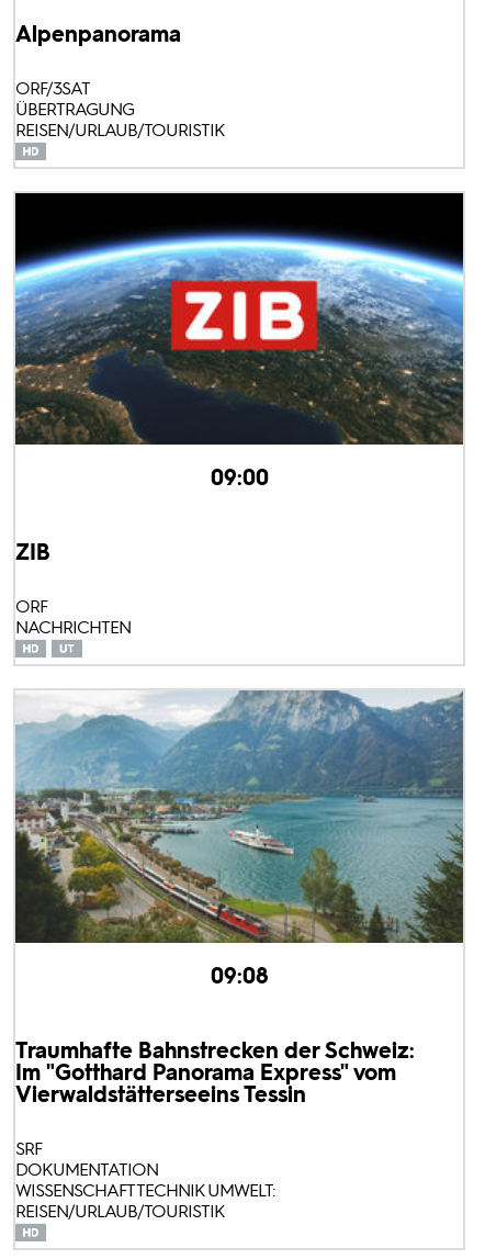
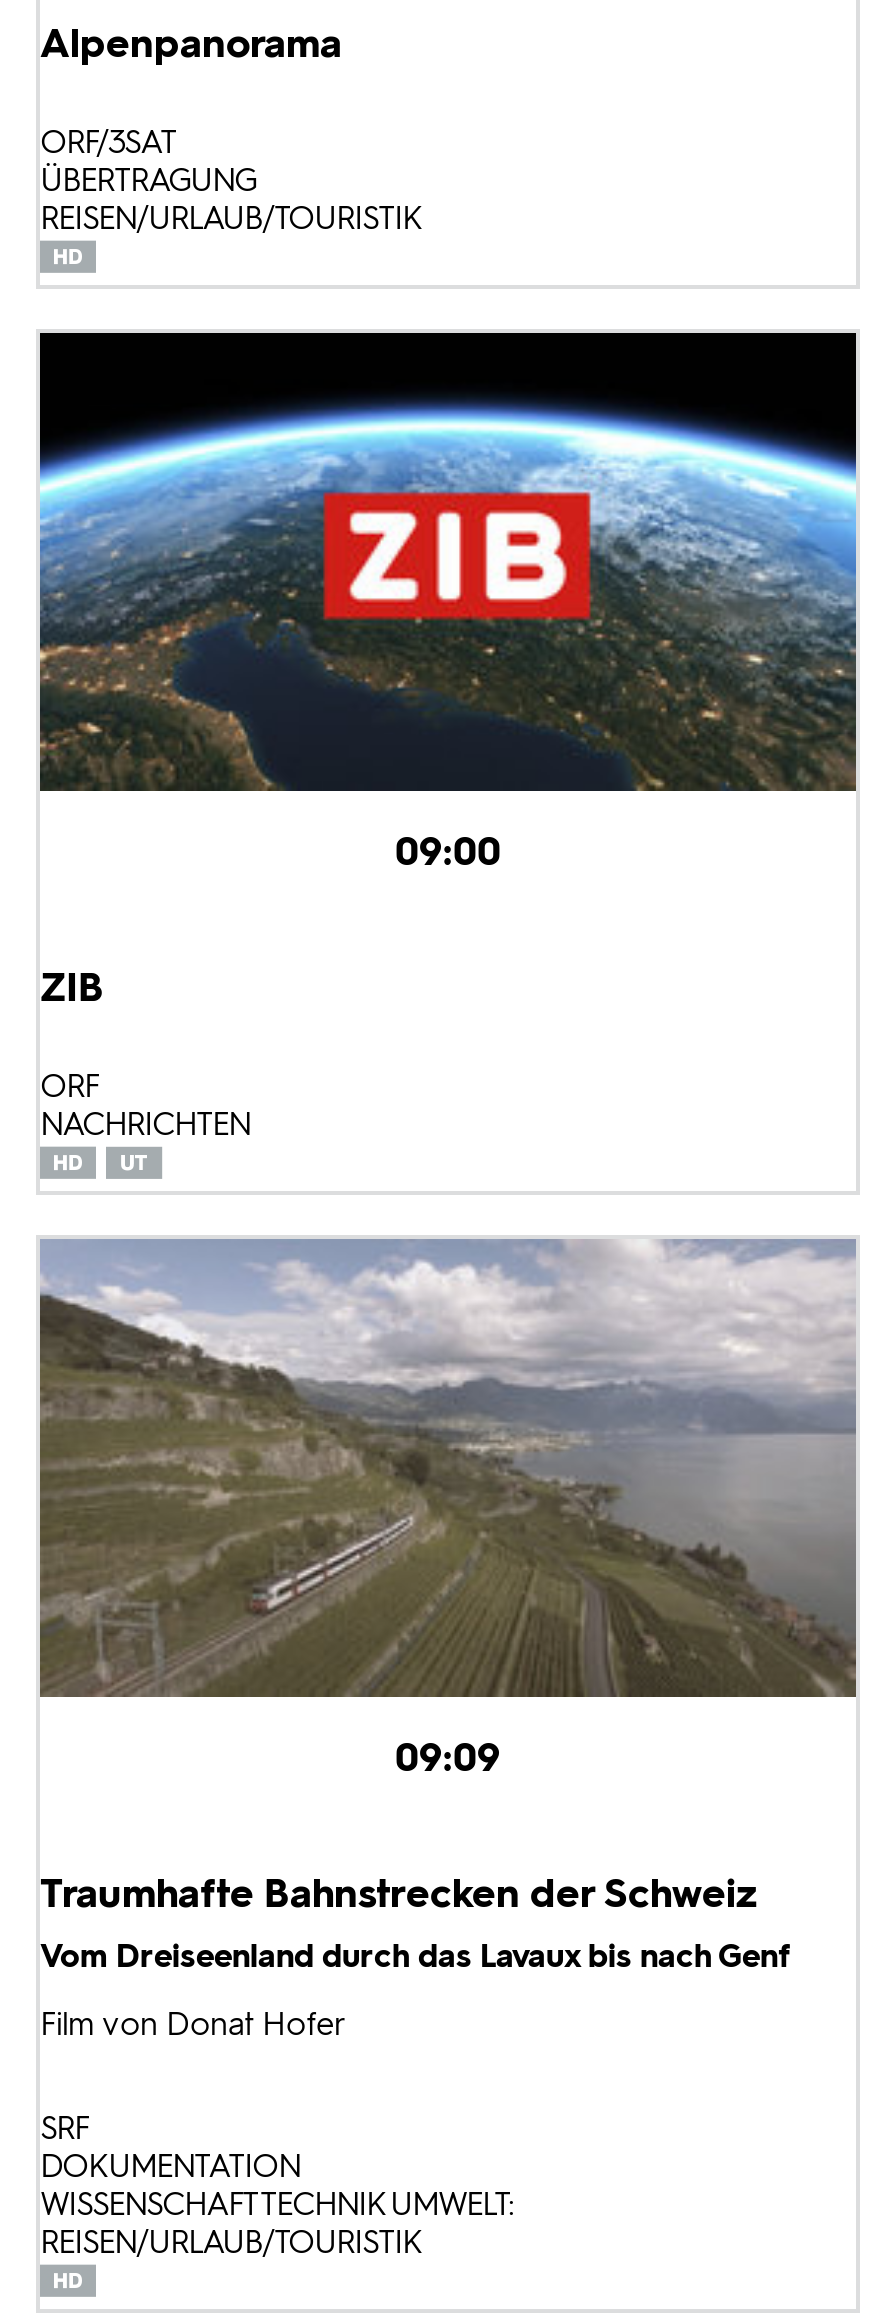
- [image]
- 09:08
- Traumhafte Bahnstrecken der Schweiz:
- Im "Gotthard Panorama Express" vom
- Vierwaldstätterseeins Tessin
+ [image]
+ 09:09
+ Traumhafte Bahnstrecken der Schweiz
+ Vom Dreiseenland durch das Lavaux bis nach Genf
+ Film von Donat Hofer
